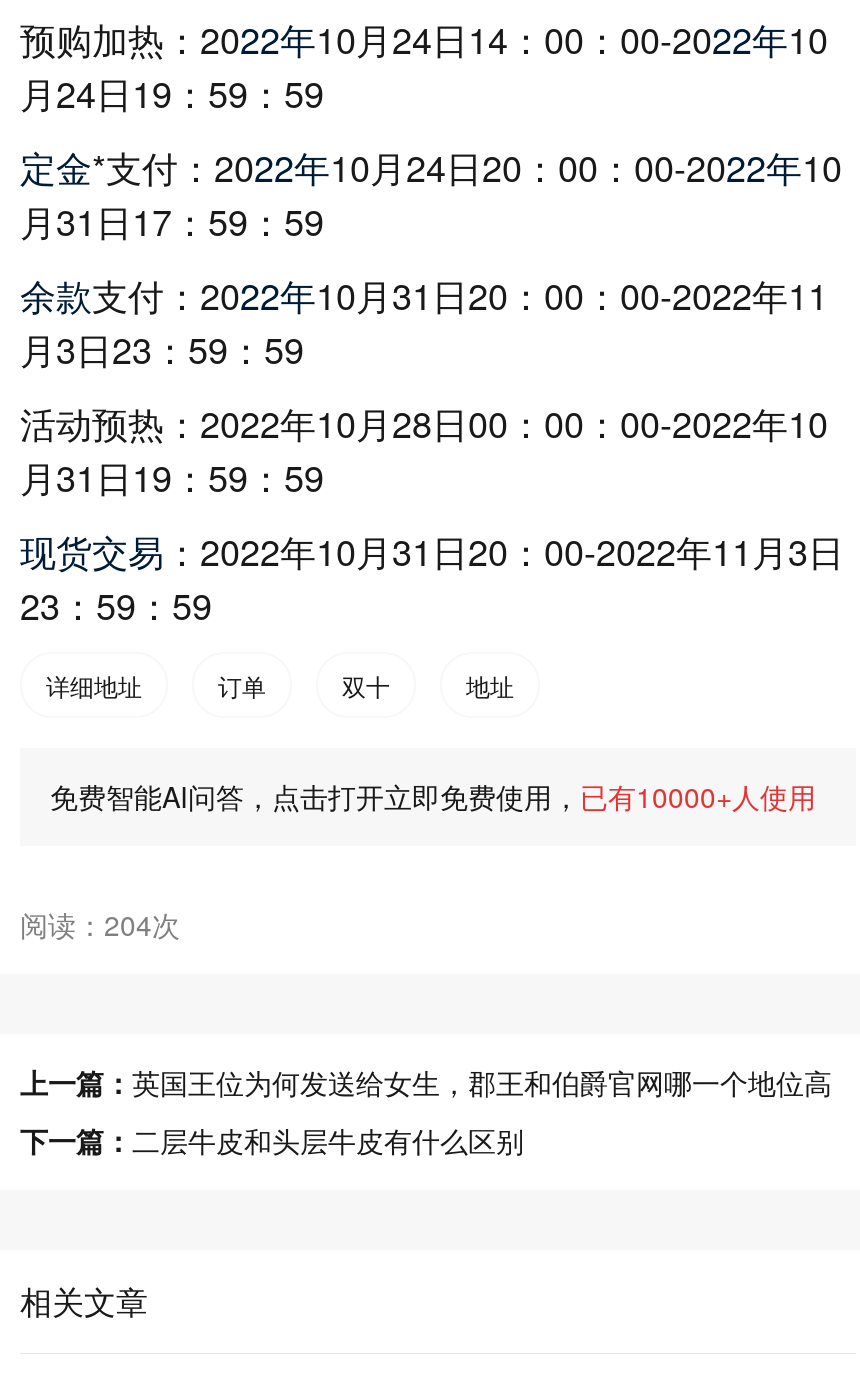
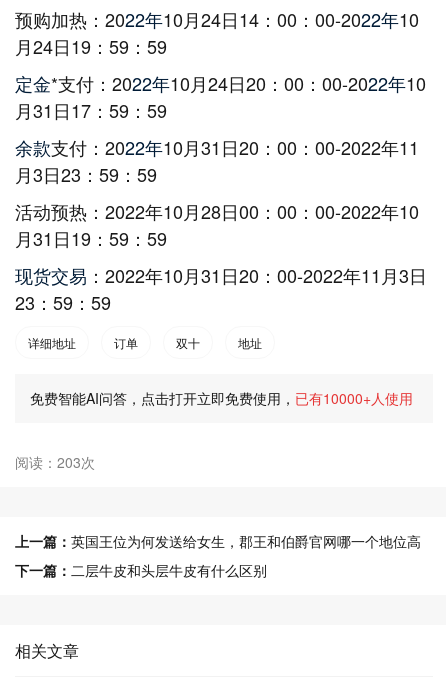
- 阅读：204次
+ 阅读：203次
